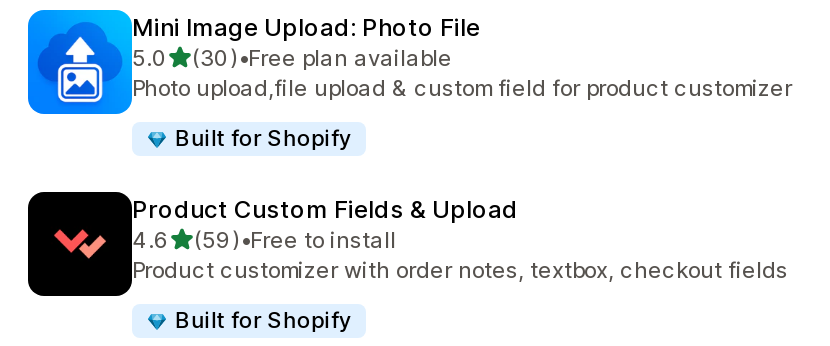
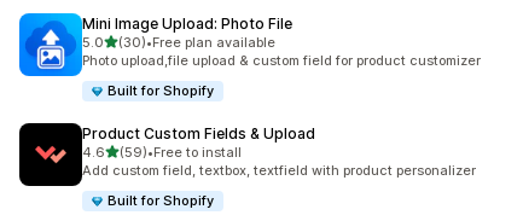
- Product customizer with order notes, textbox, checkout fields
+ Add custom field, textbox, textfield with product personalizer
